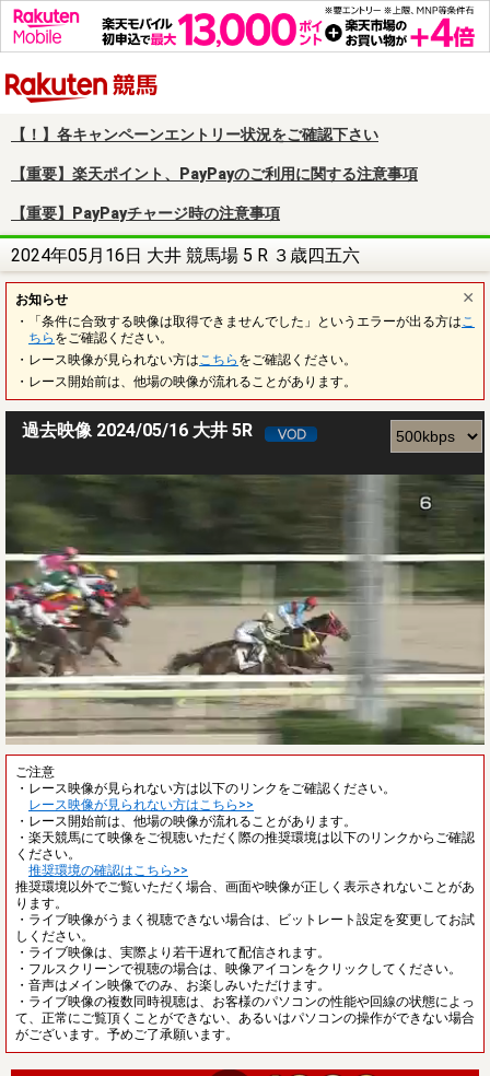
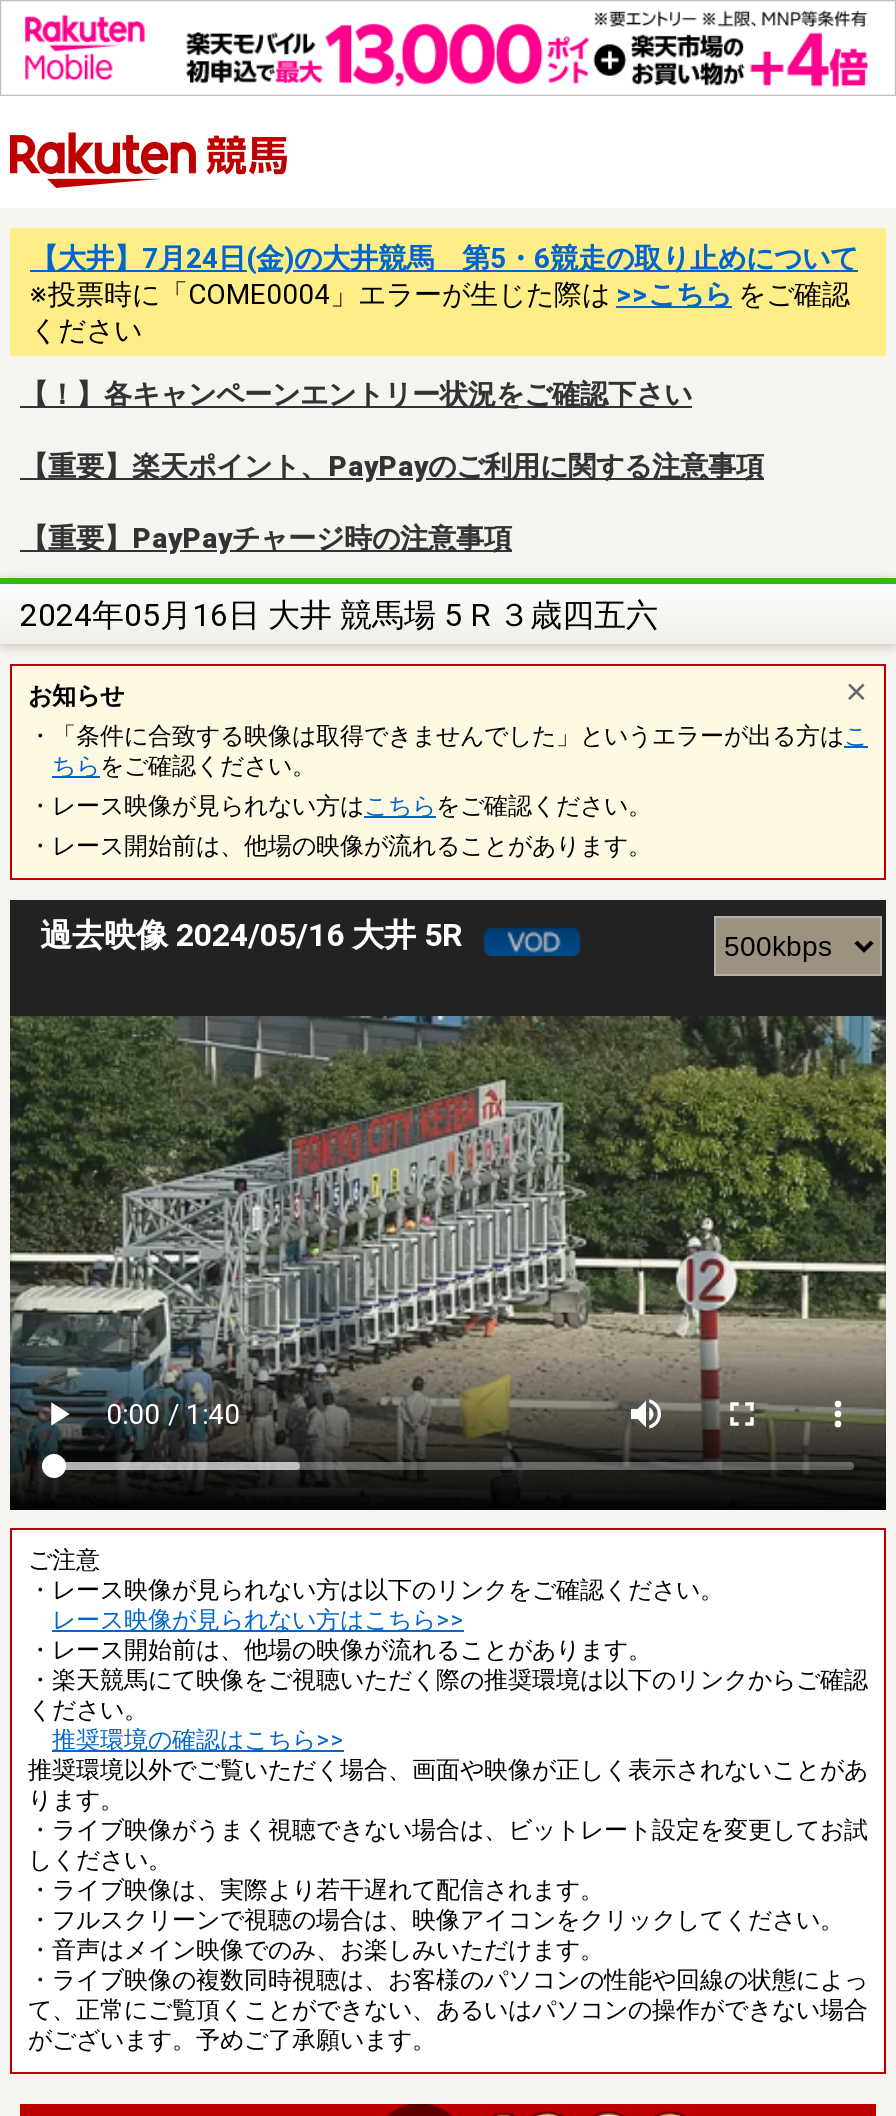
+ 【大井】7月24日(金)の大井競馬 第5・6競走の取り止めについて
+ ※投票時に「COME0004」エラーが生じた際は>>こちらをご確認
+ ください

- [image]
+ [image]
